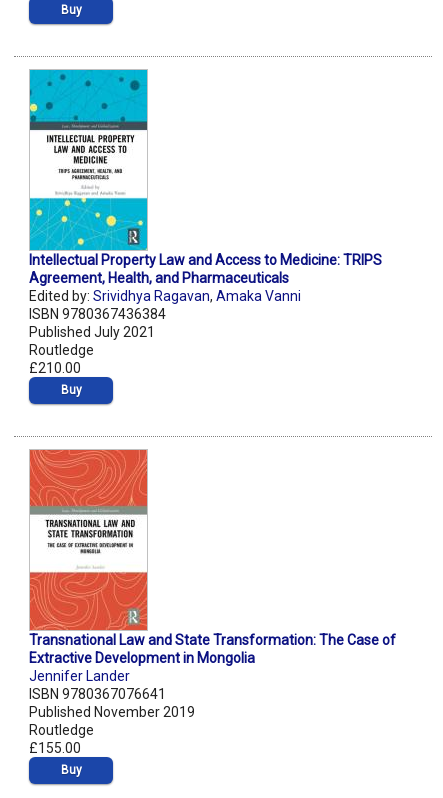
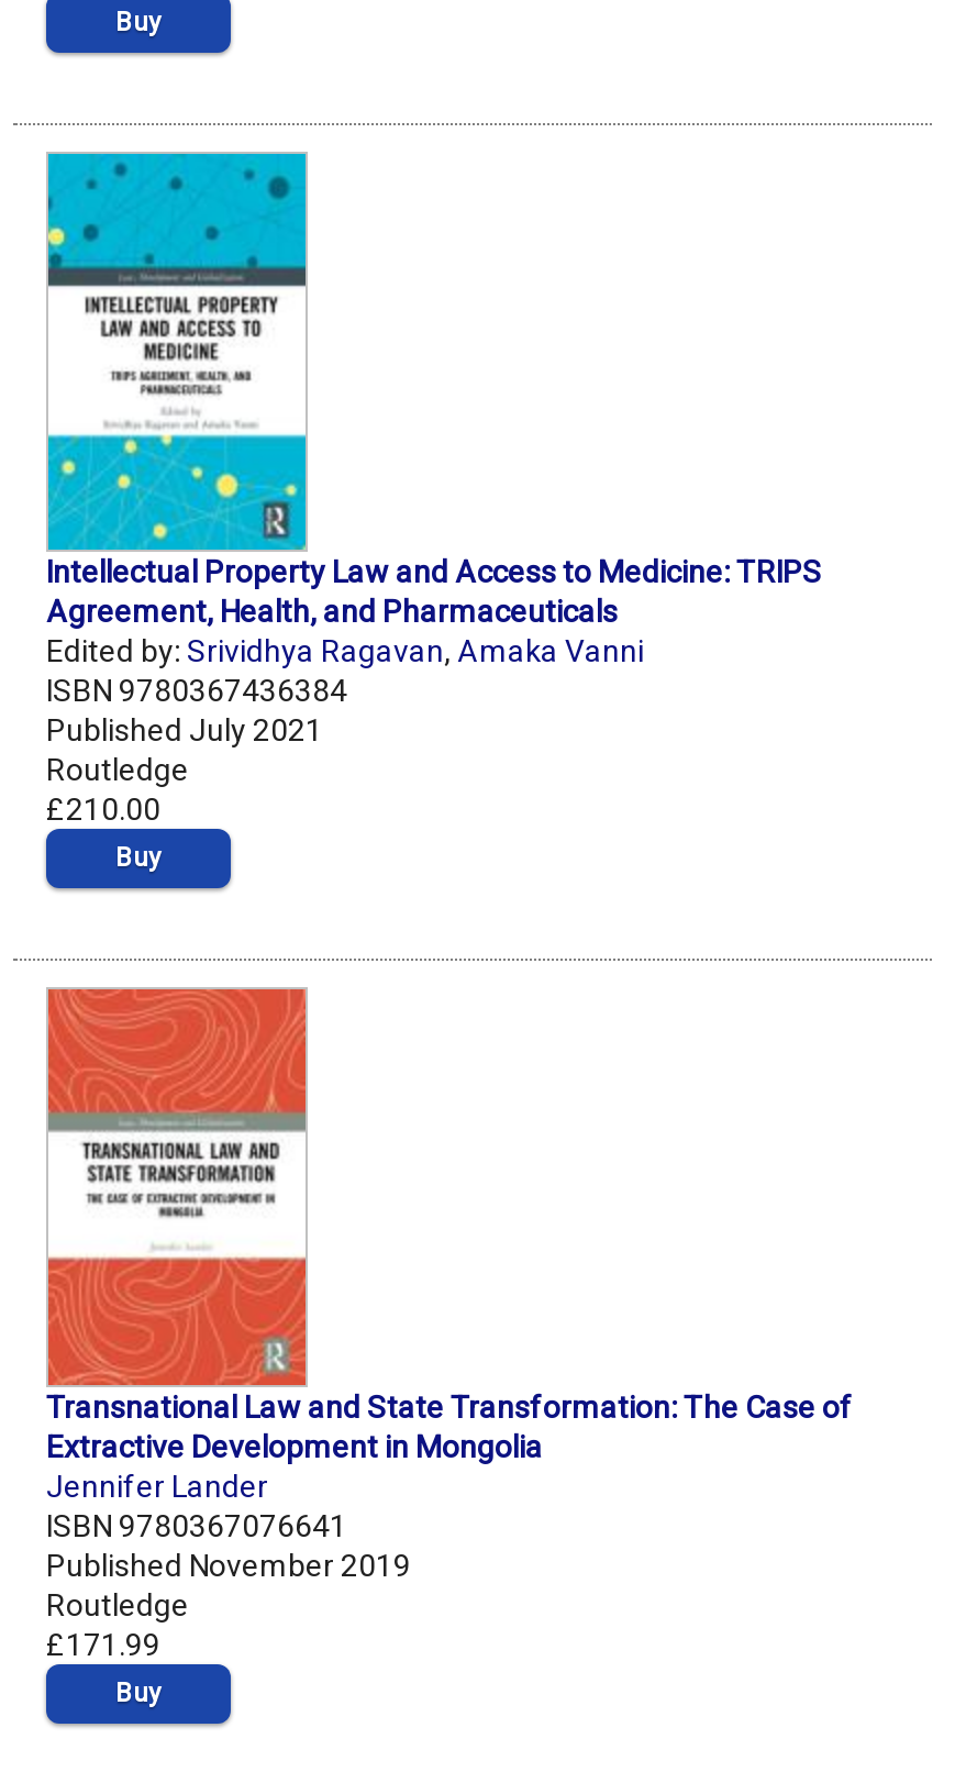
- £155.00
+ £171.99
